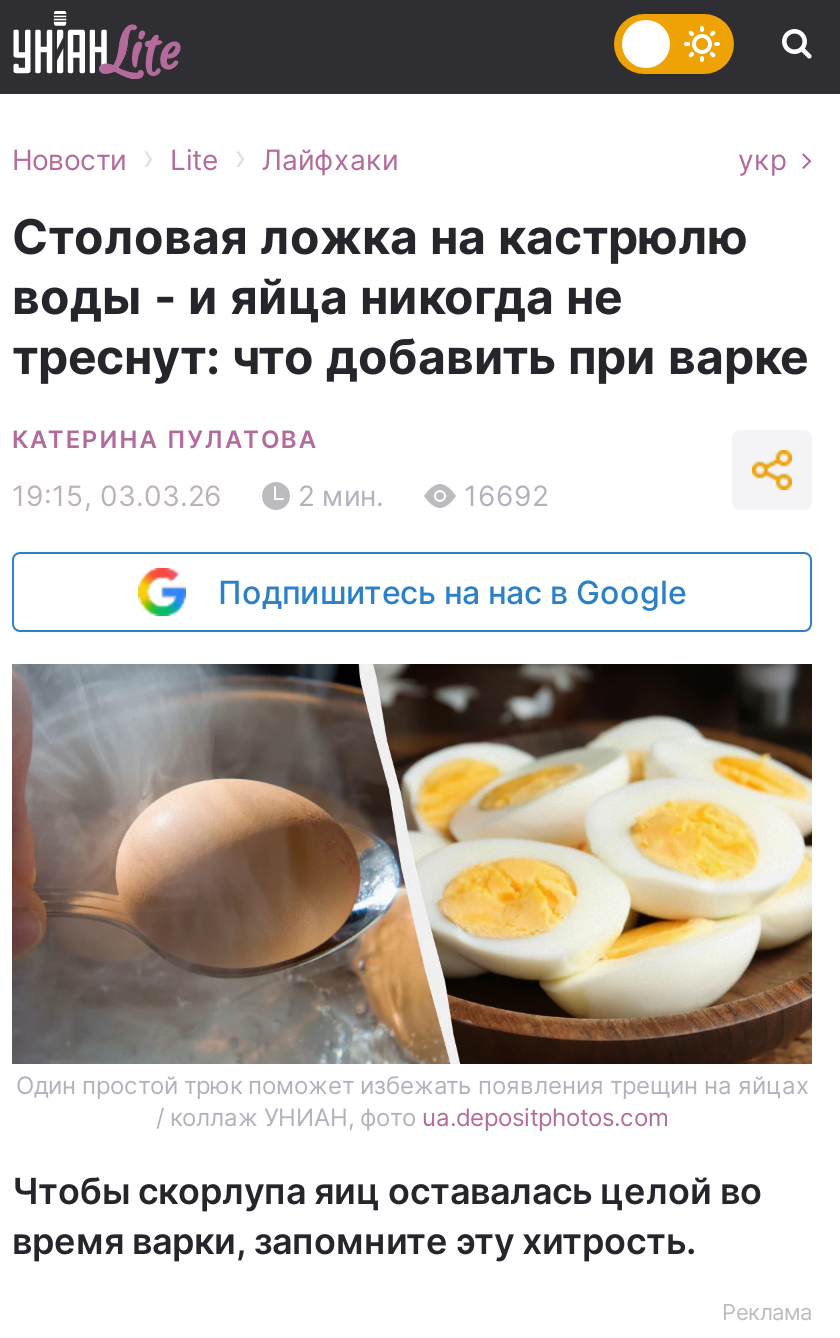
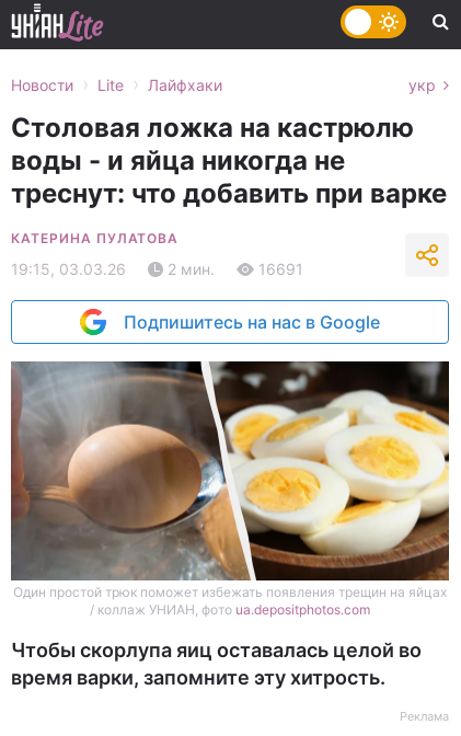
- 16692
+ 16691
